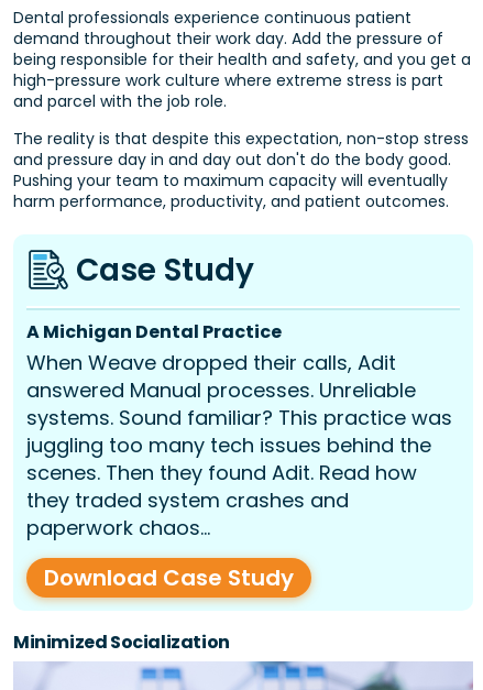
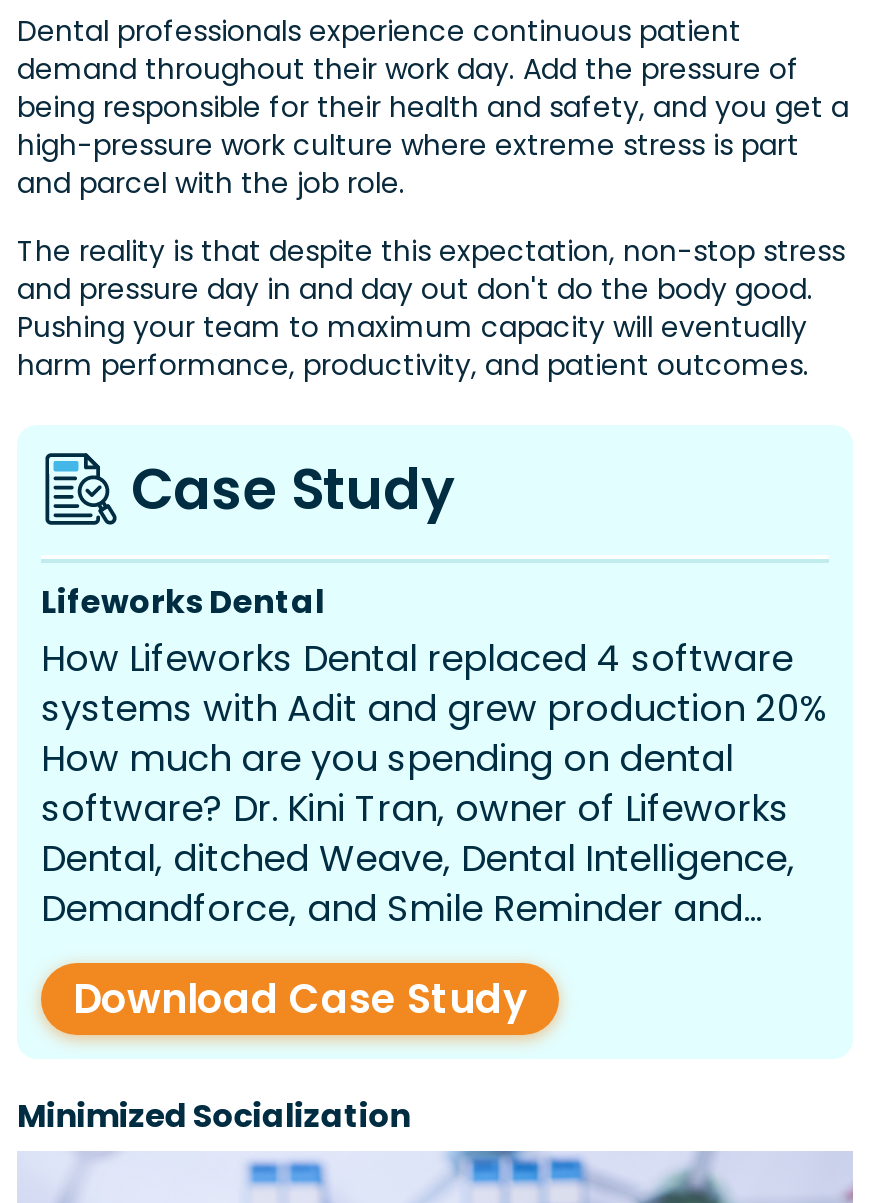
- A Michigan Dental Practice
- When Weave dropped their calls, Adit
- answered Manual processes. Unreliable
- systems. Sound familiar? This practice was
- juggling too many tech issues behind the
- scenes. Then they found Adit. Read how
- they traded system crashes and
- paperwork chaos...
+ Lifeworks Dental
+ How Lifeworks Dental replaced 4 software
+ systems with Adit and grew production 20%
+ How much are you spending on dental
+ software? Dr. Kini Tran, owner of Lifeworks
+ Dental, ditched Weave, Dental Intelligence,
+ Demandforce, and Smile Reminder and...
